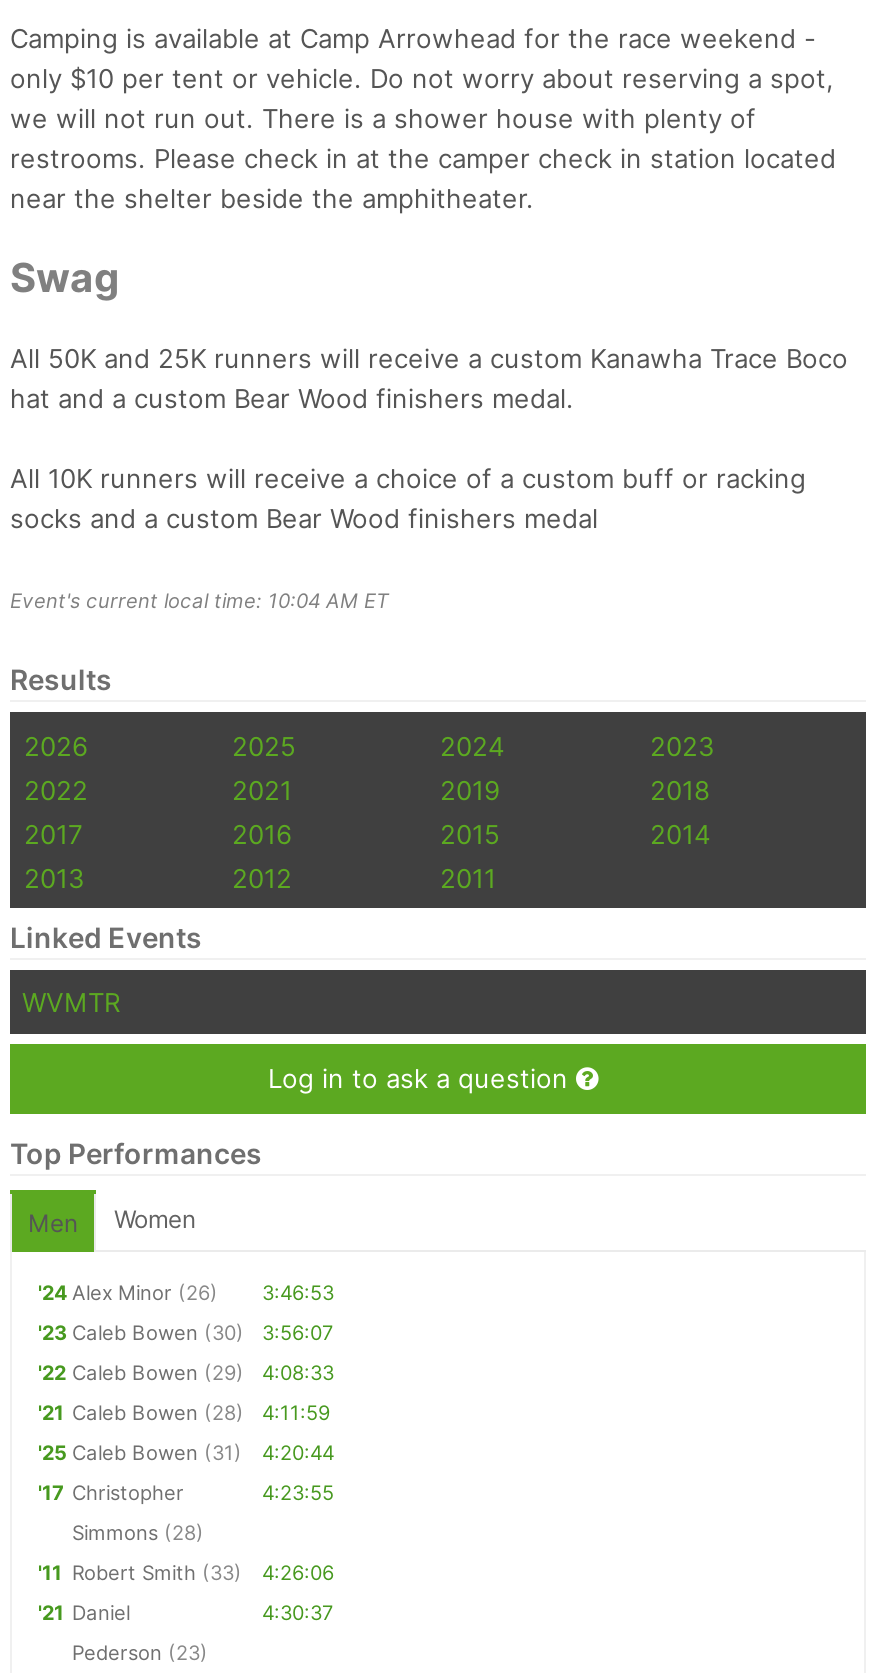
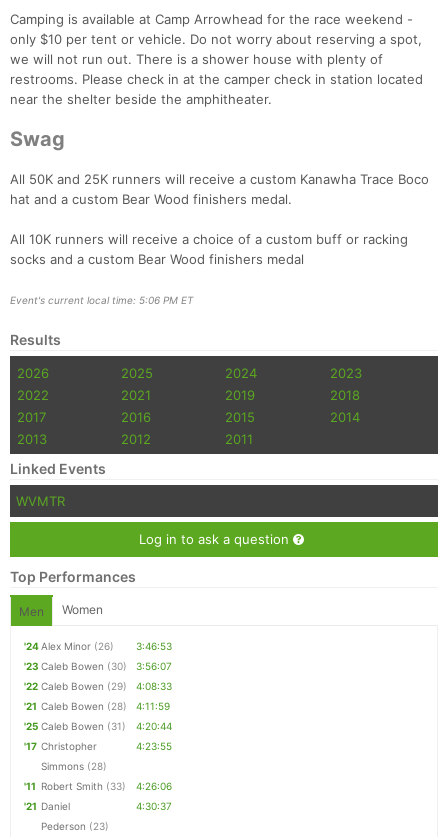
- Event's current local time: 10:04 AM ET
+ Event's current local time: 5:06 PM ET
